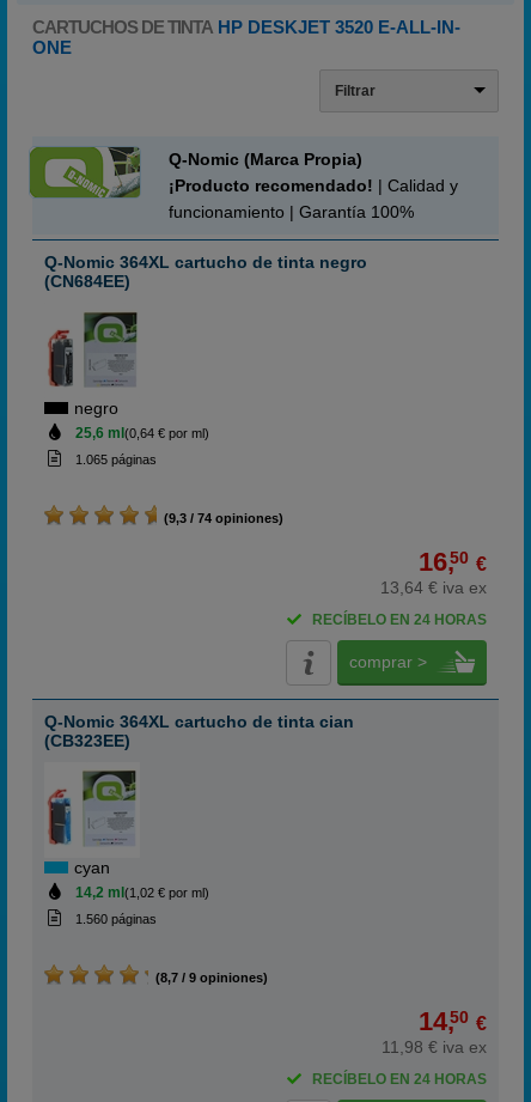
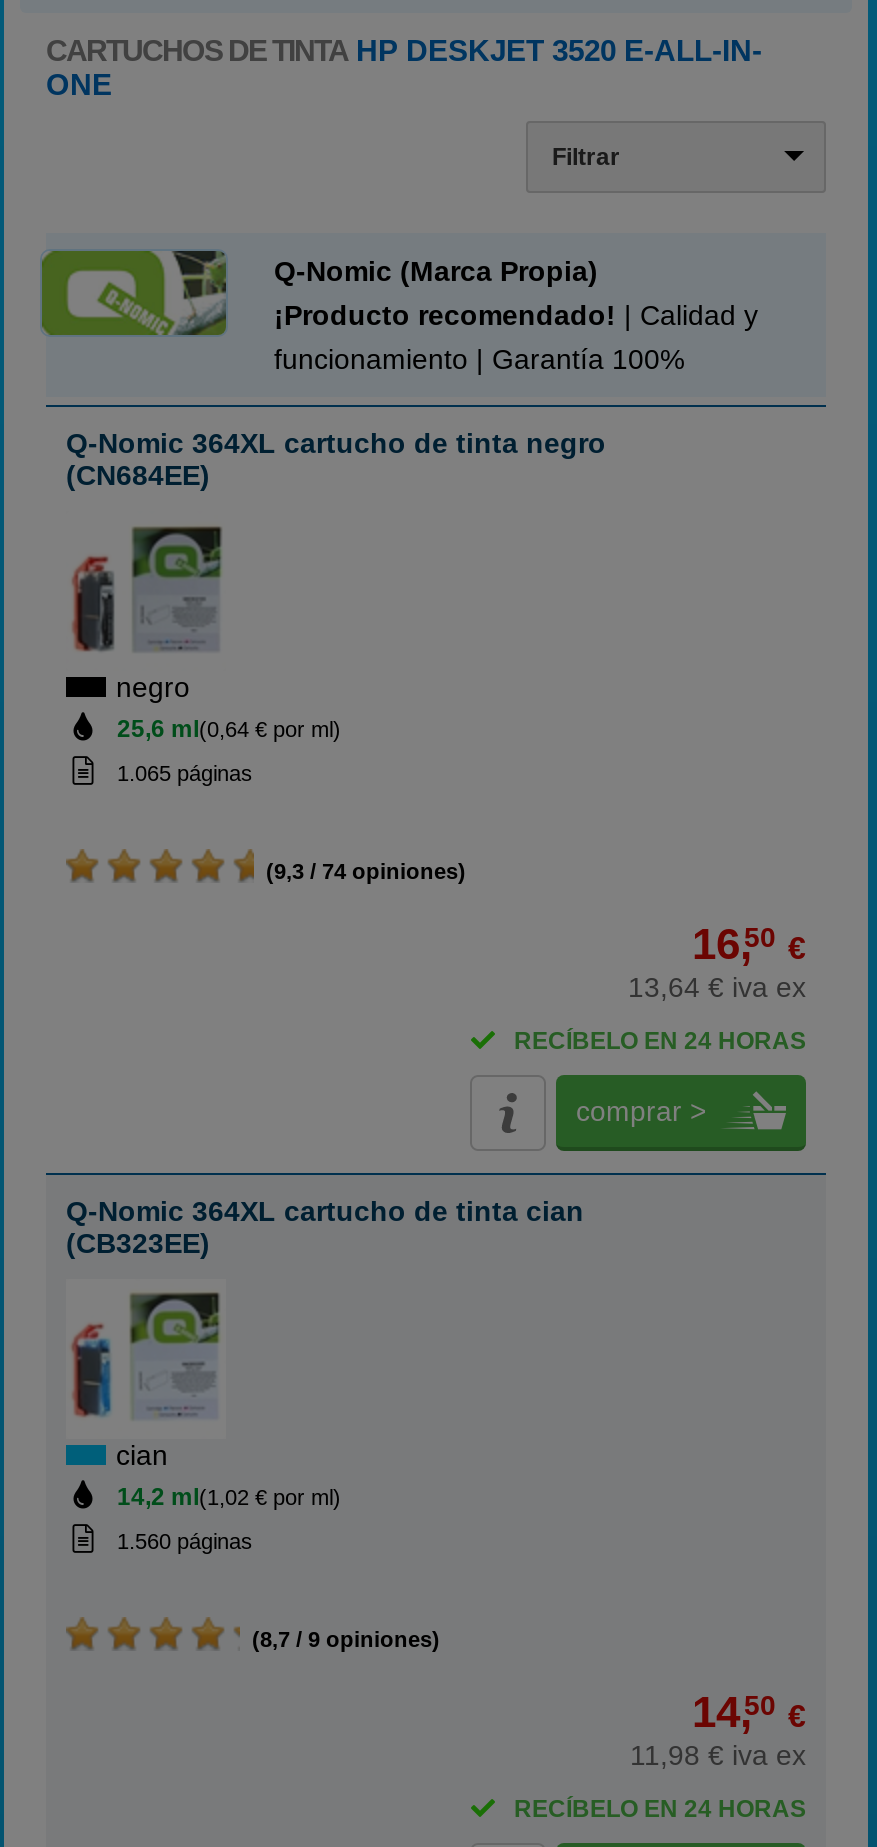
- cyan
+ cian
